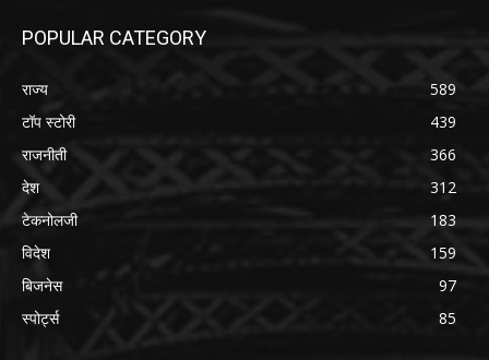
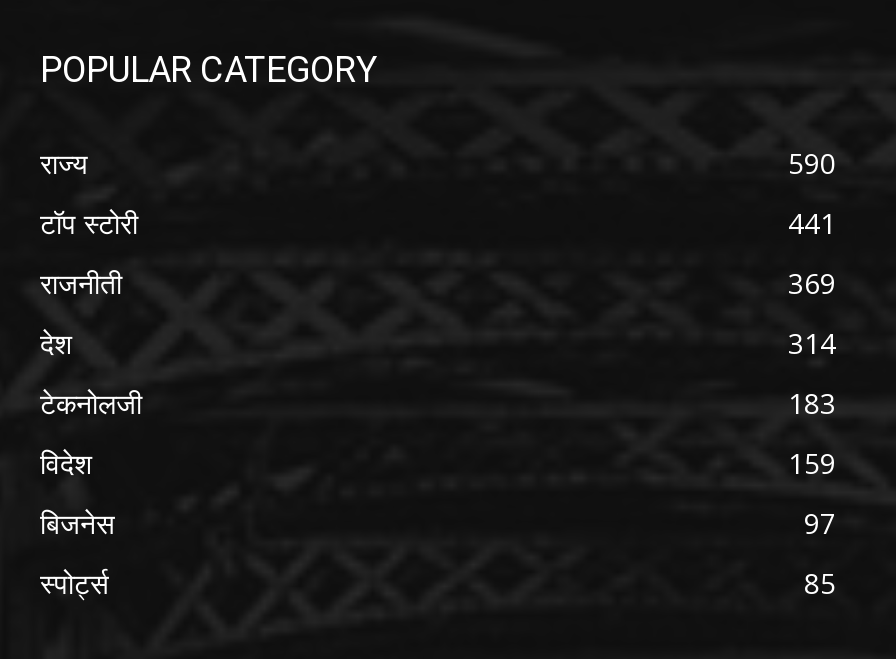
- 589
+ 590

- 439
+ 441

- 366
+ 369

- 312
+ 314
